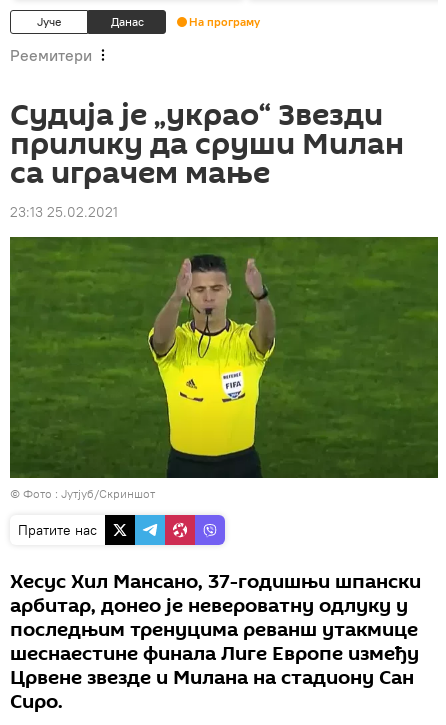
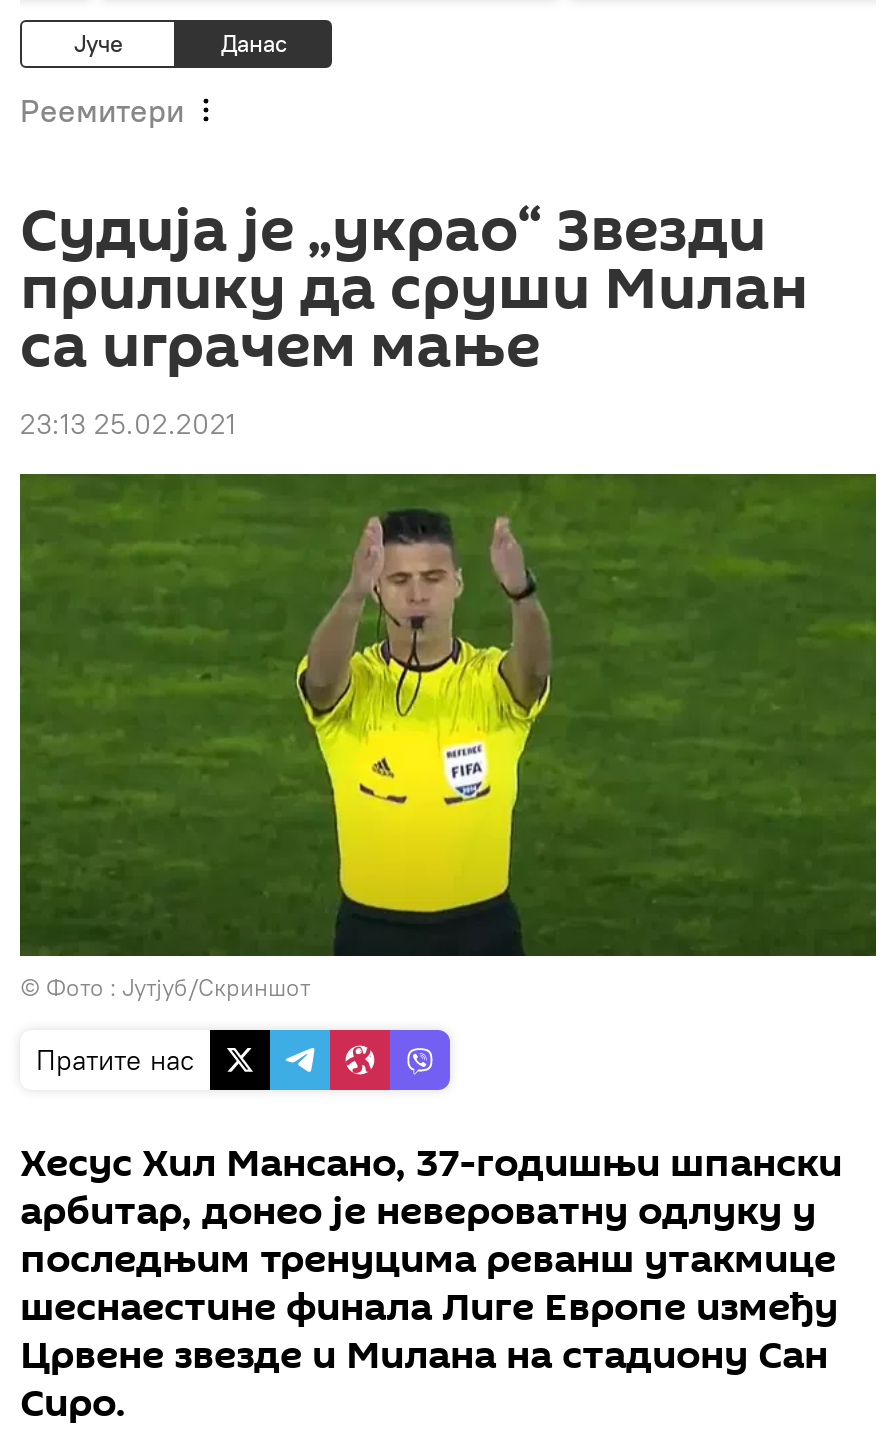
- На програму
